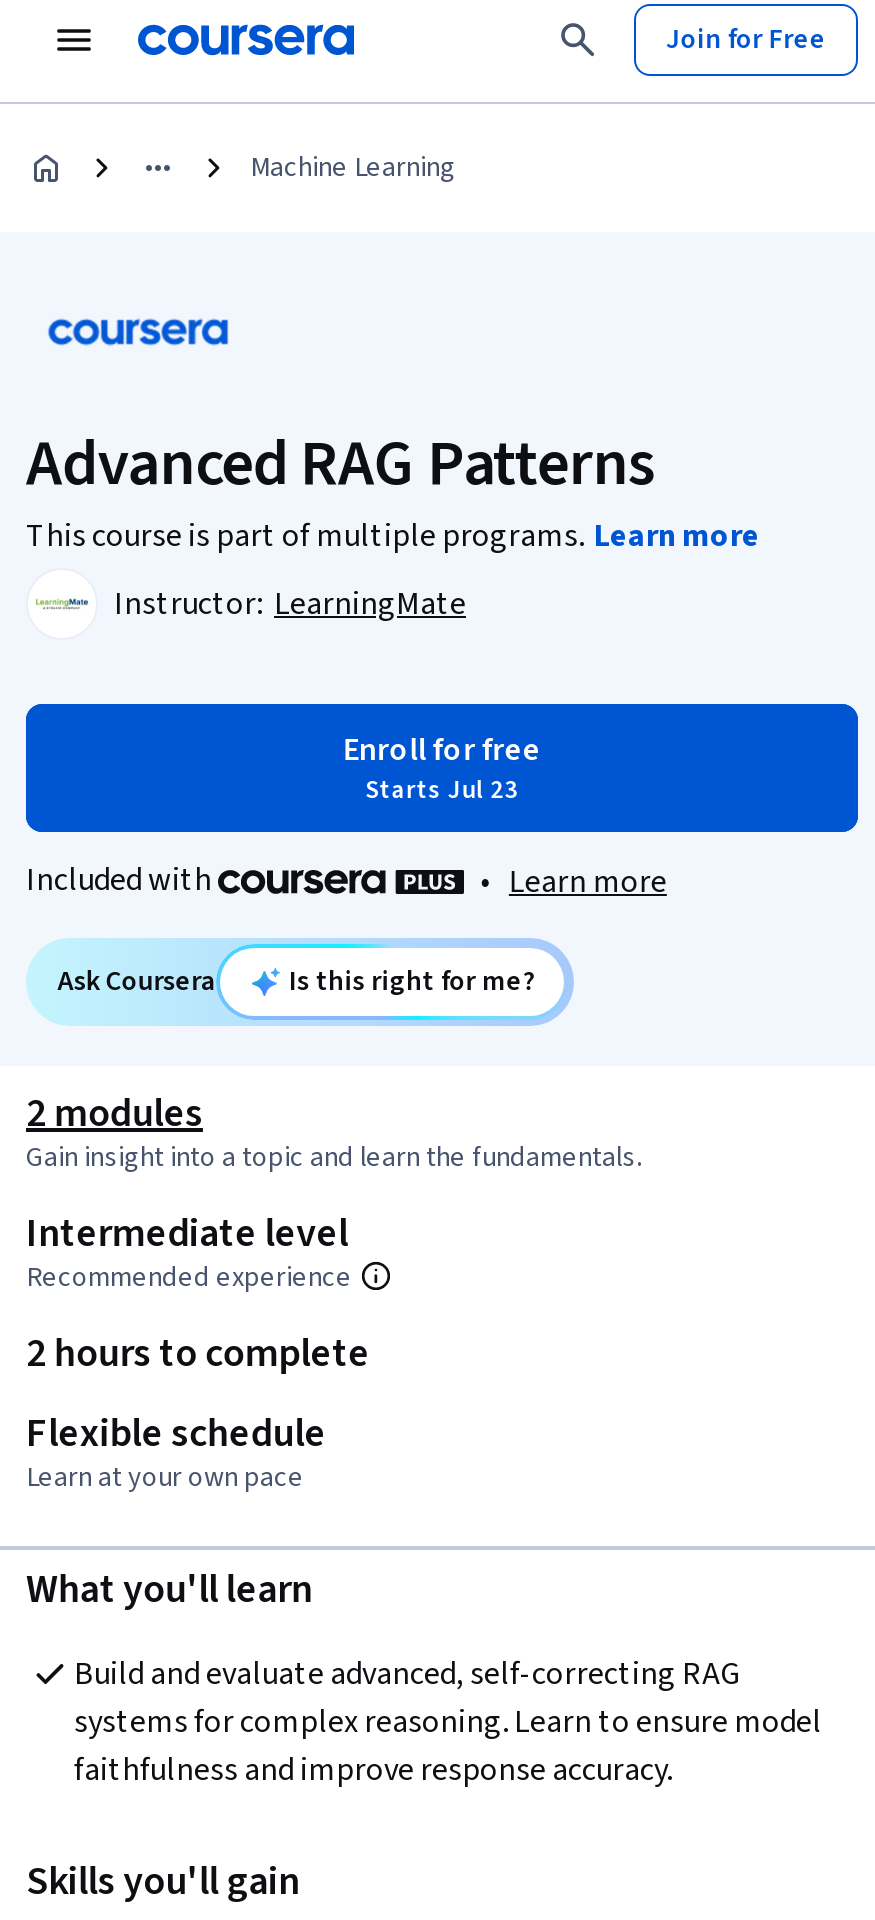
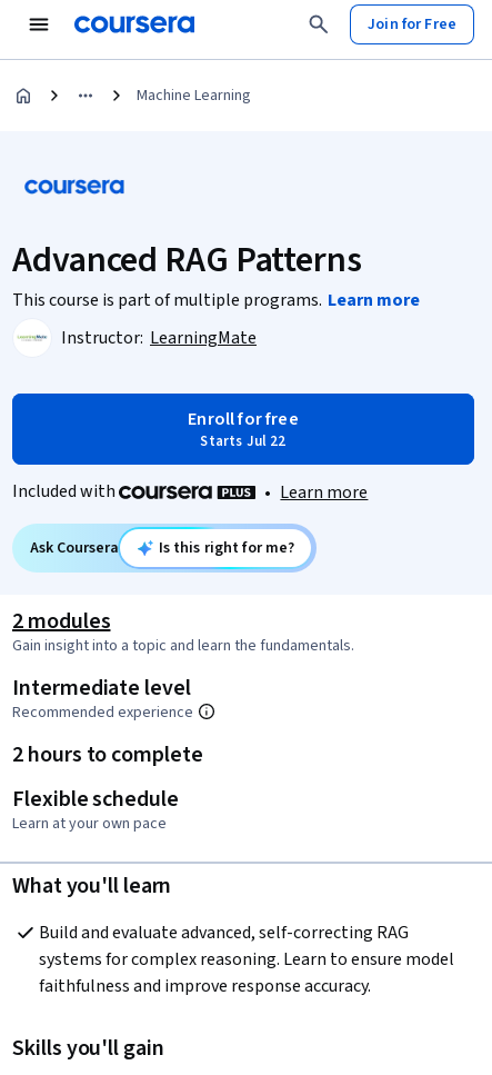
- Starts Jul 23
+ Starts Jul 22
